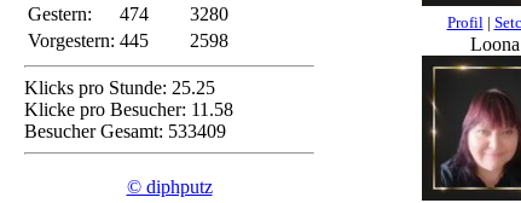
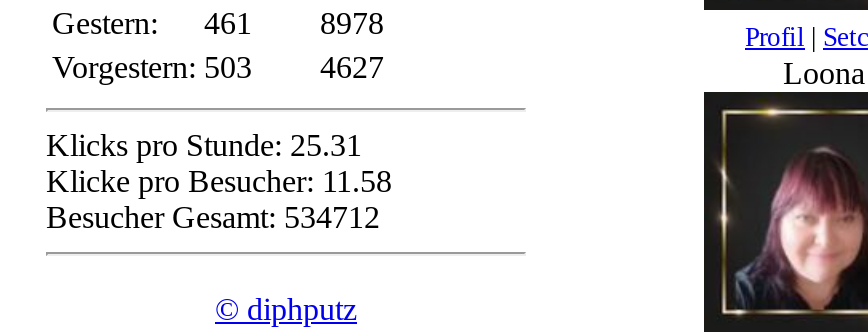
- 474
+ 461

- 3280
+ 8978

- Vorgestern: 445
+ Vorgestern: 503

- 2598
+ 4627

- Klicks pro Stunde: 25.25
+ Klicks pro Stunde: 25.31

- Besucher Gesamt: 533409
+ Besucher Gesamt: 534712
